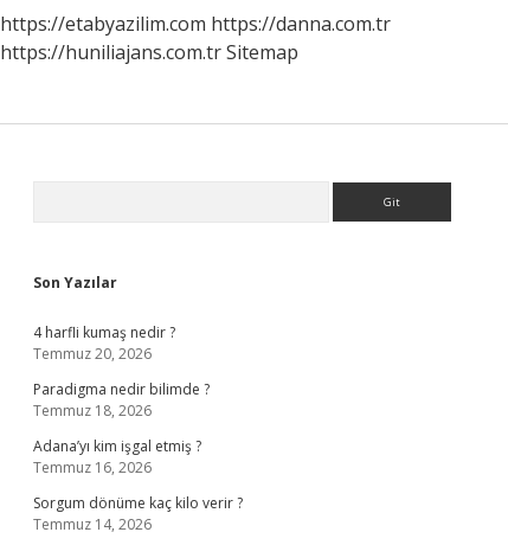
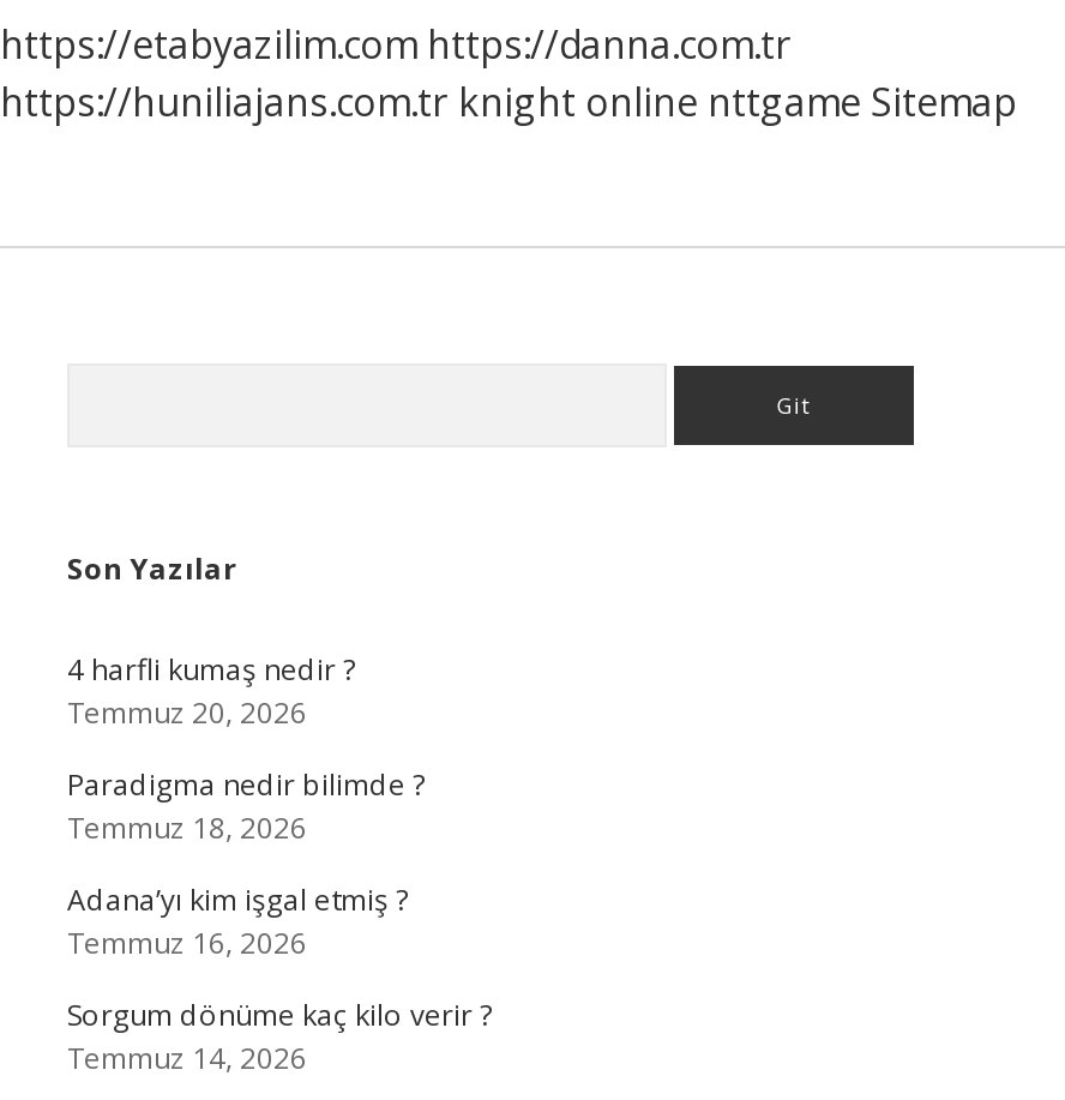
- https://huniliajans.com.tr Sitemap
+ https://huniliajans.com.tr knight online nttgame Sitemap
